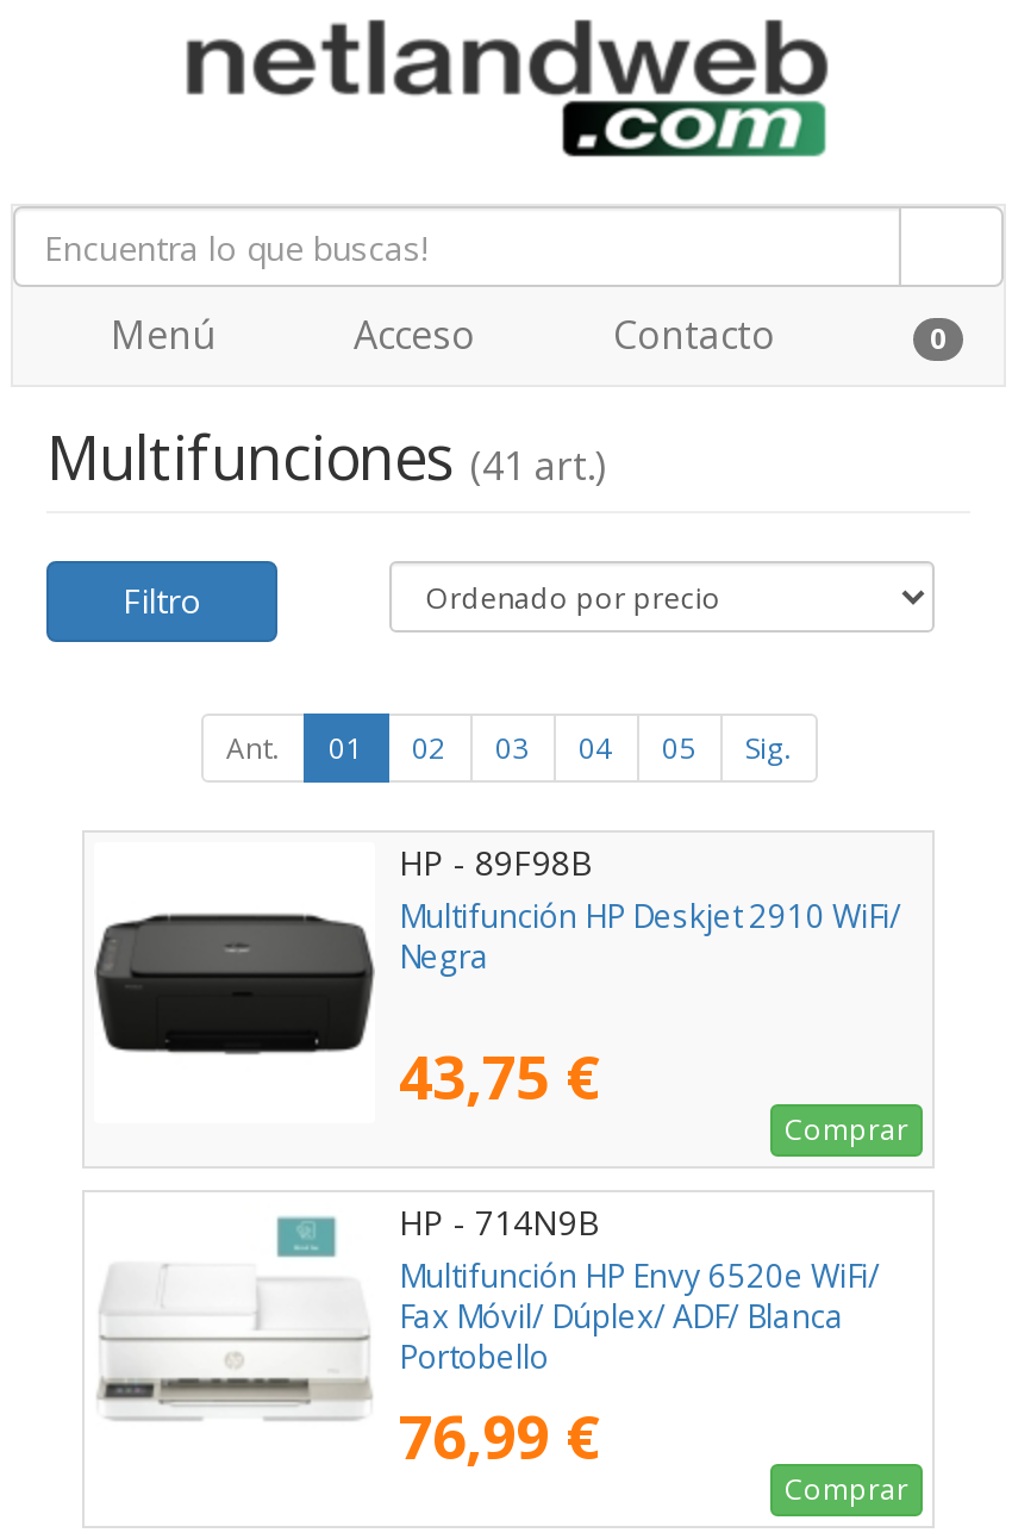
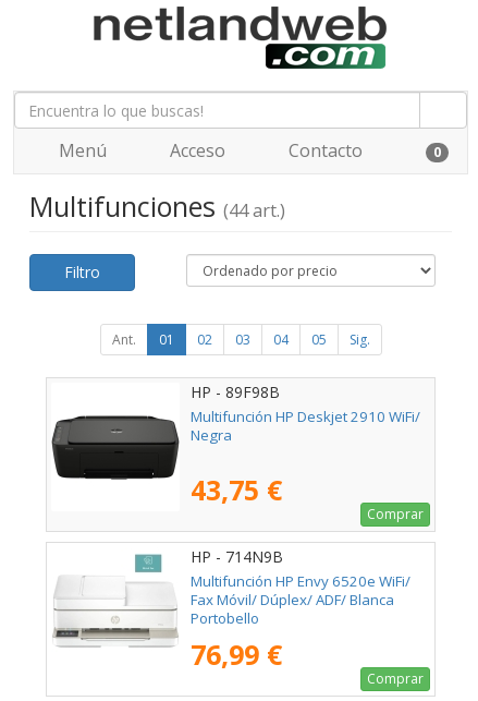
- Multifunciones (41 art.)
+ Multifunciones (44 art.)
